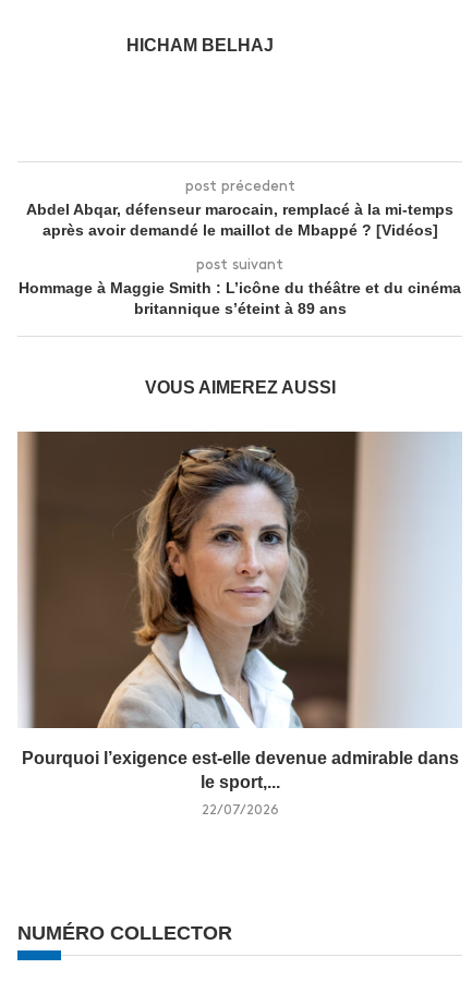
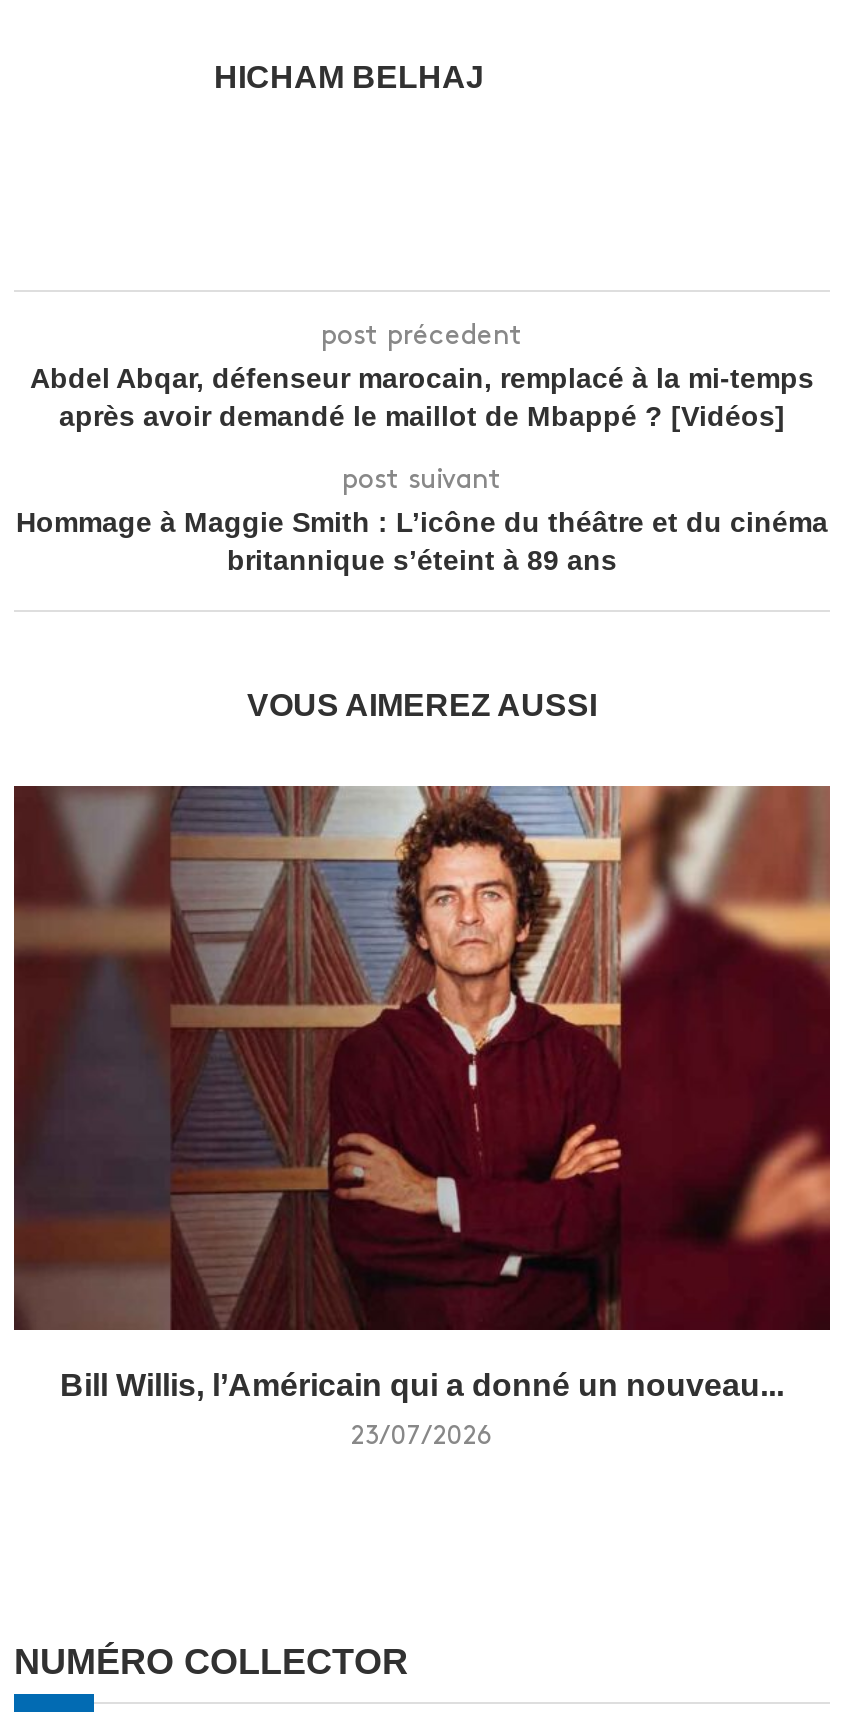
- [image]
- Pourquoi l’exigence est-elle devenue admirable dans
- le sport,...
+ [image]
+ Bill Willis, l’Américain qui a donné un nouveau...

- 22/07/2026
+ 23/07/2026
